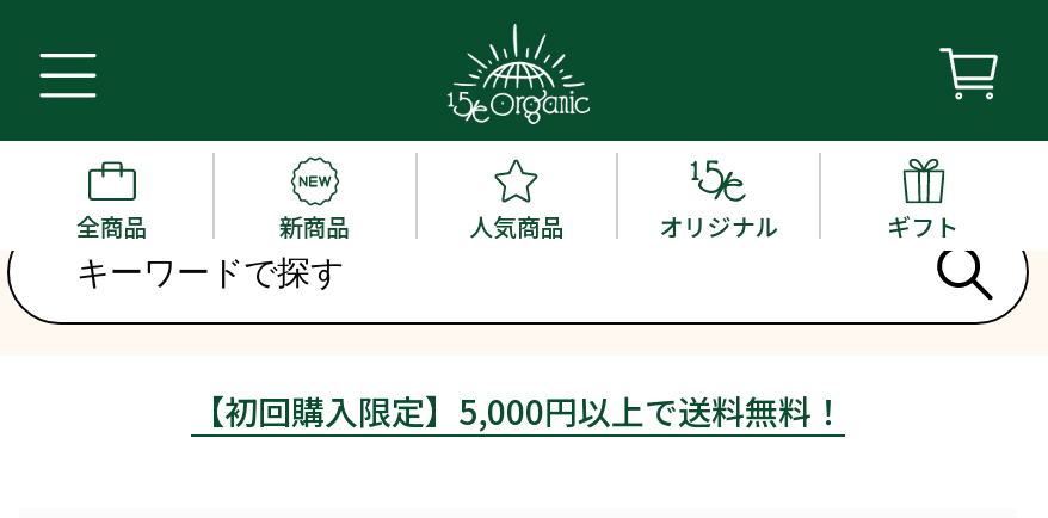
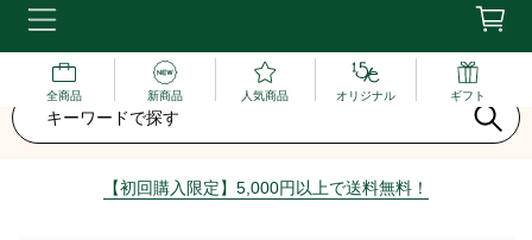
- [image]
